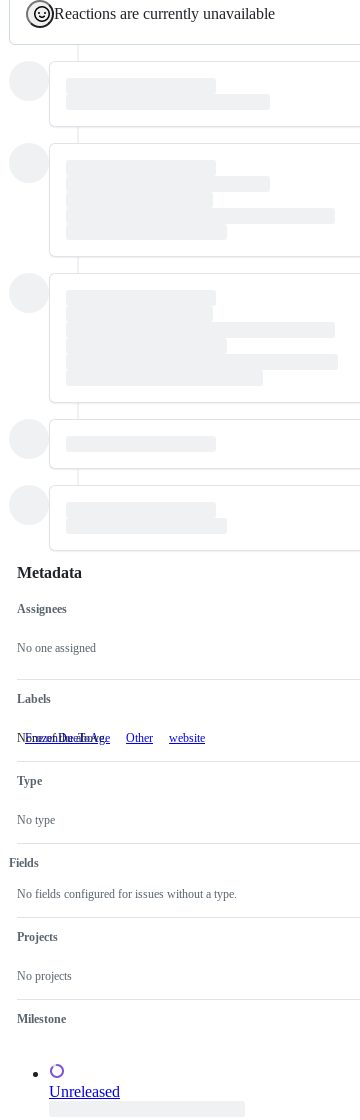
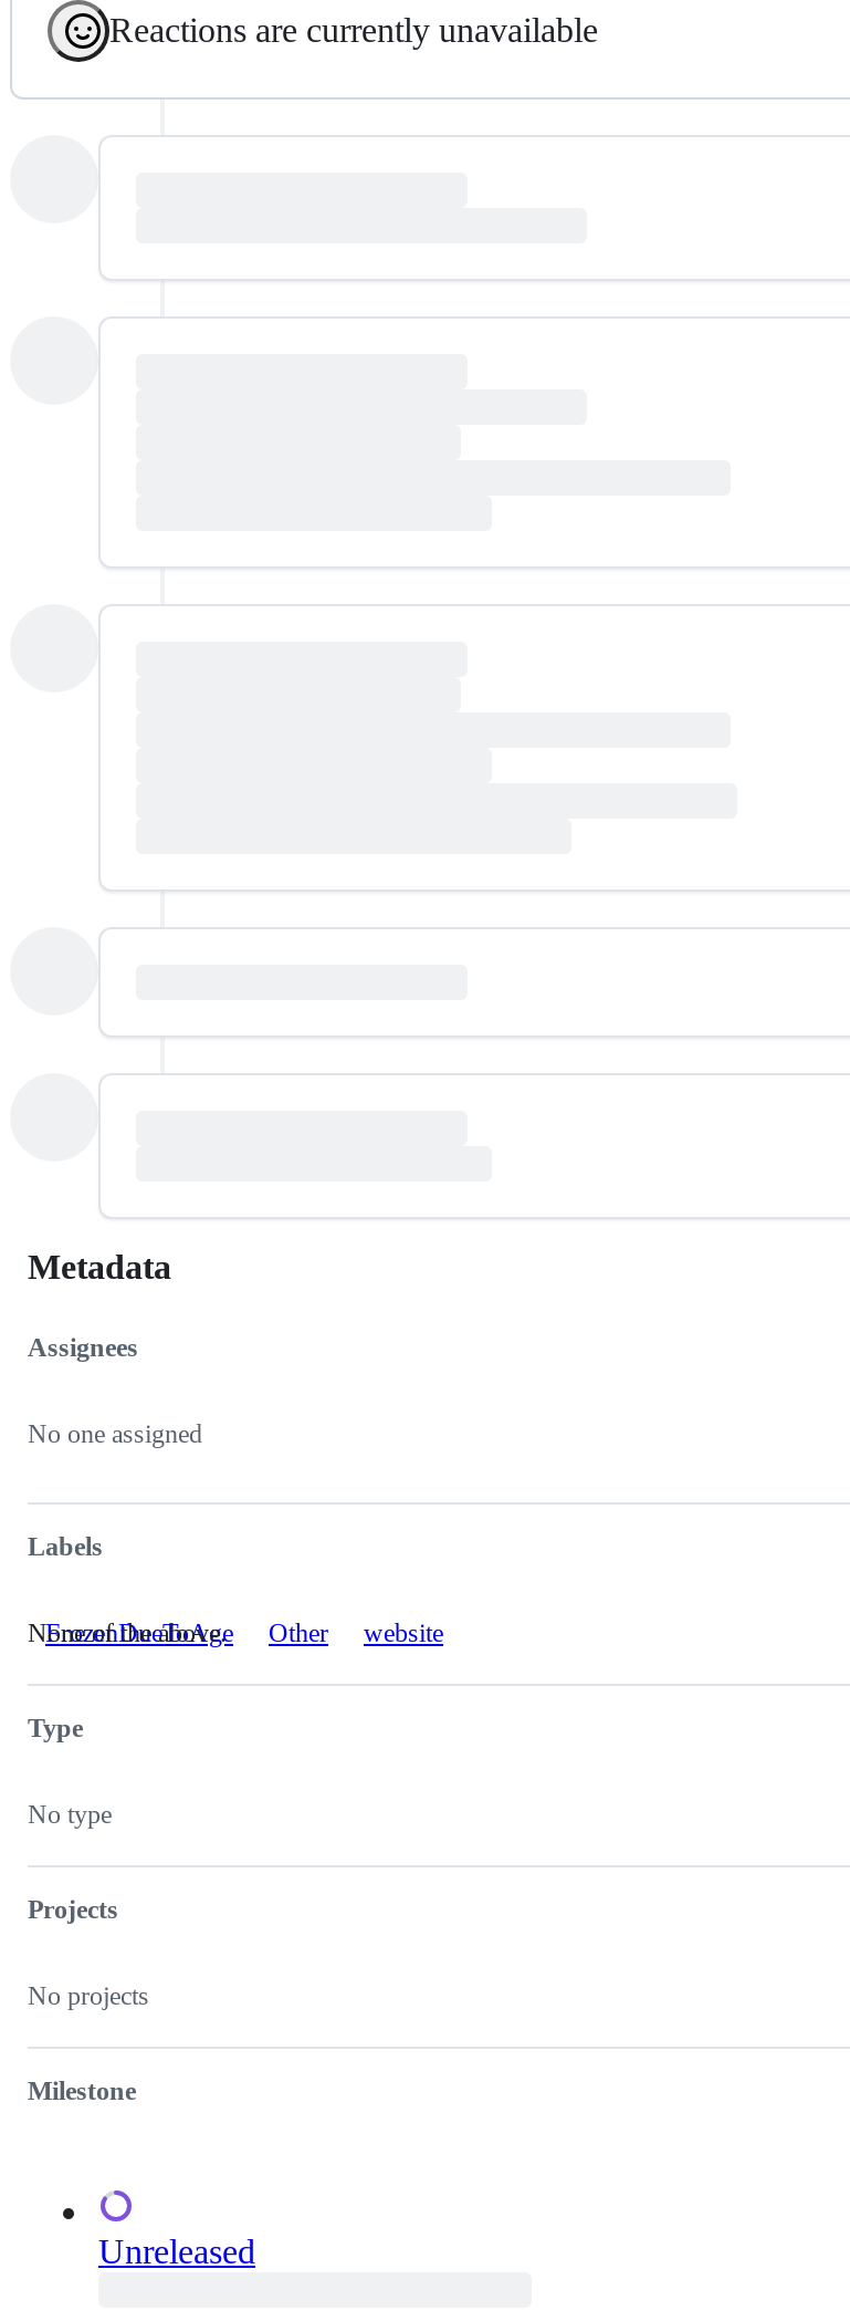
- Fields
- No fields configured for issues without a type.
